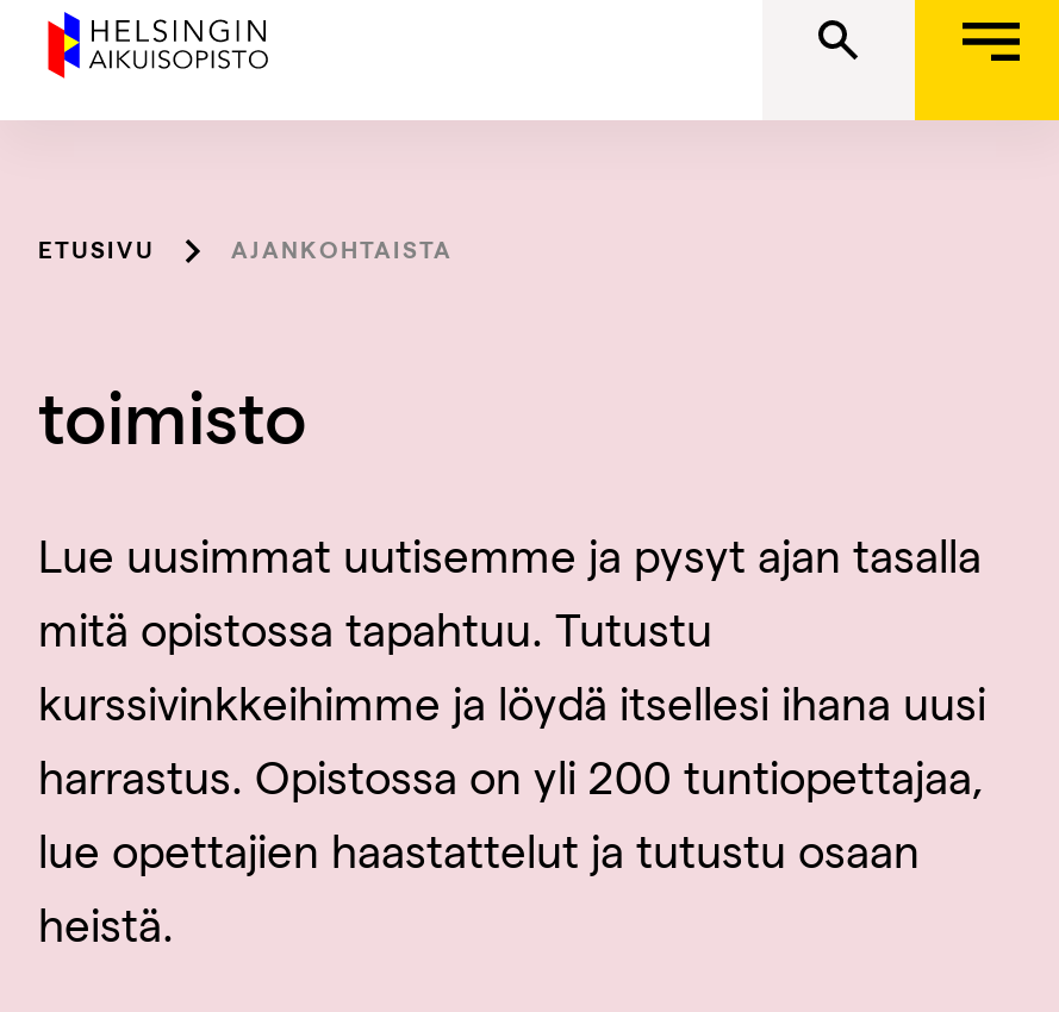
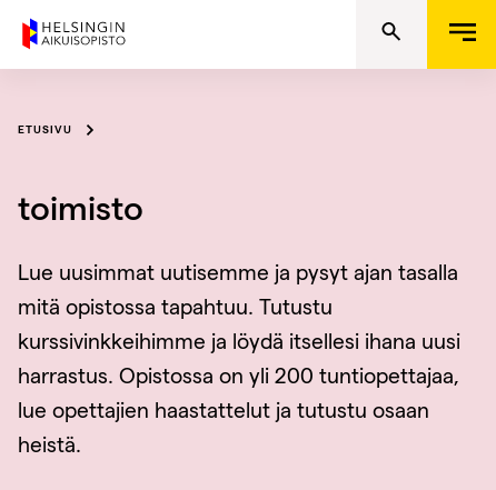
- AJANKOHTAISTA
